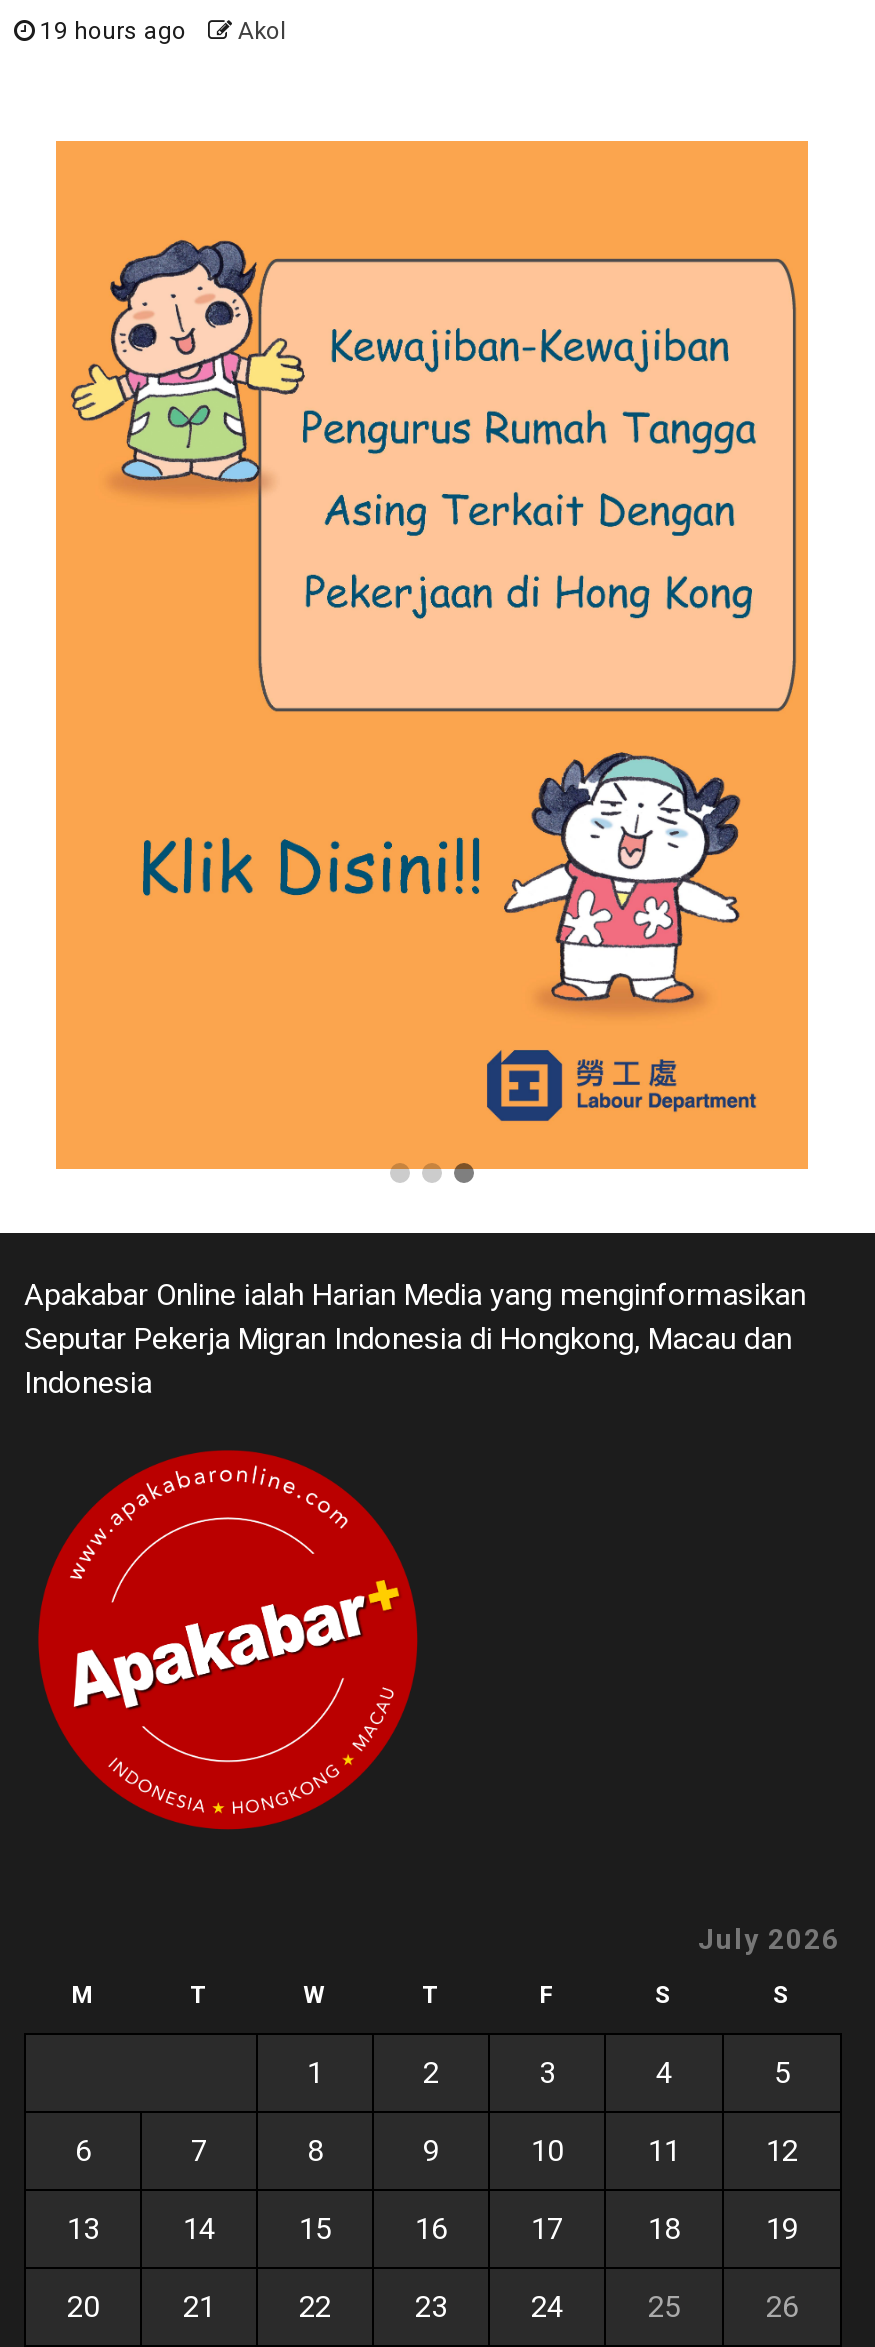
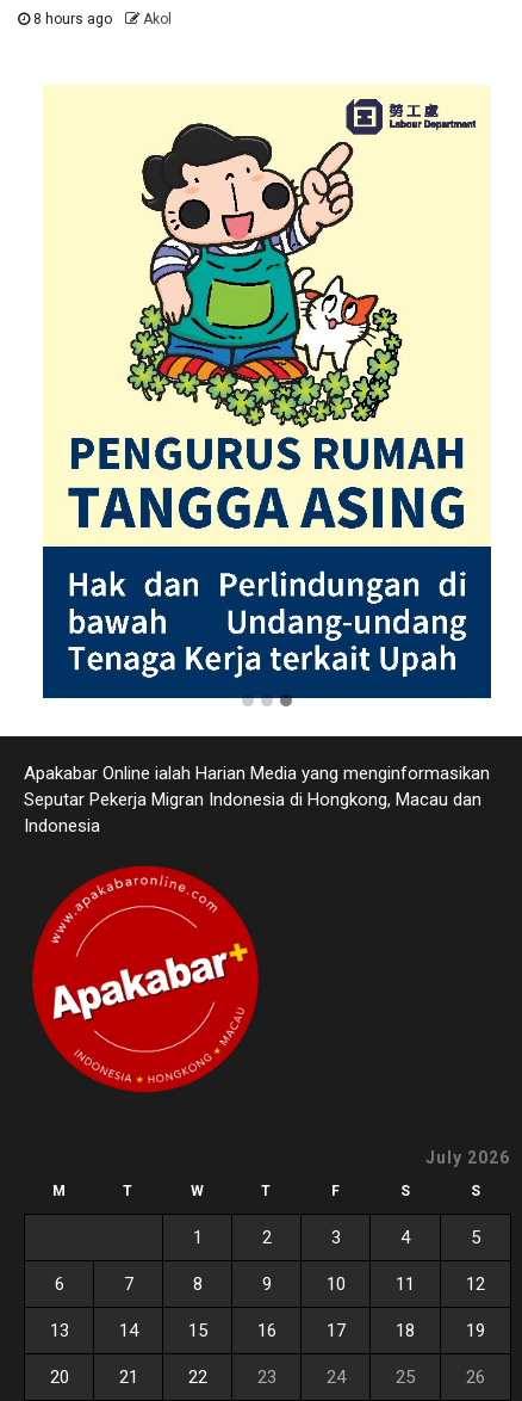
- 19 hours ago Akol
+ 8 hours ago Akol

- [image]
+ [image]
